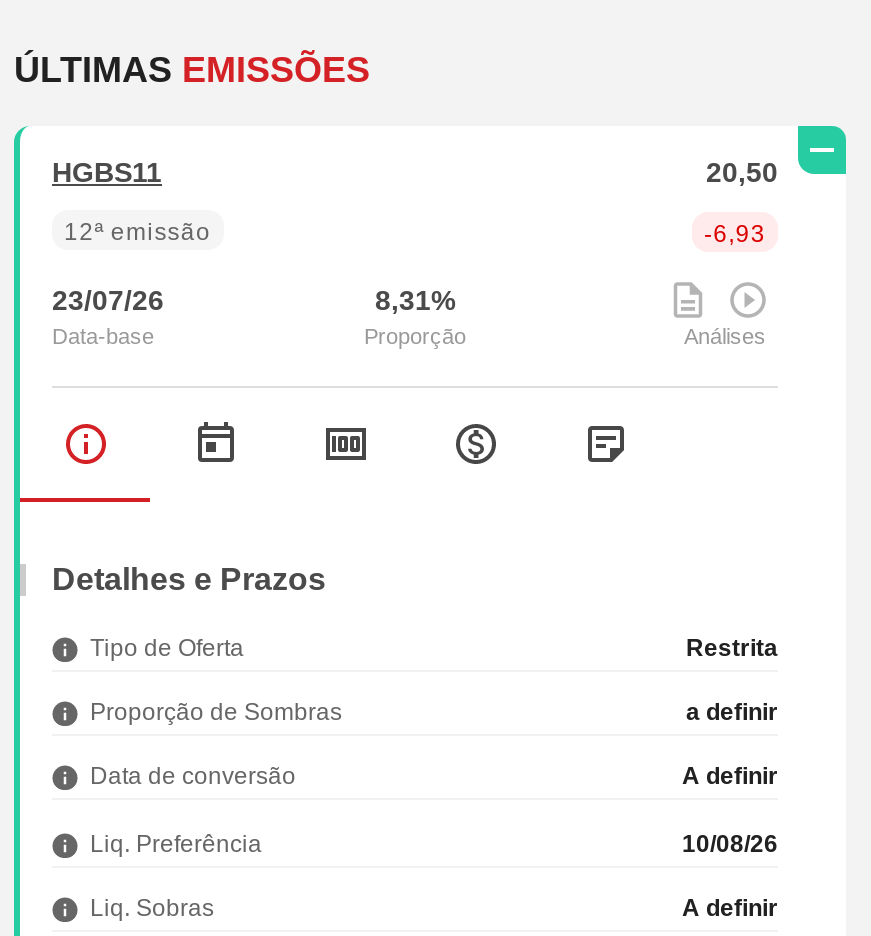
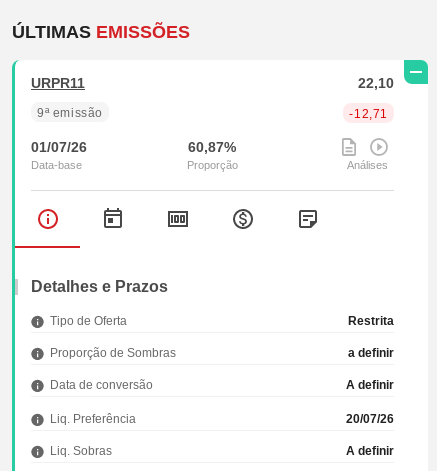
- HGBS11
+ URPR11

- 20,50
+ 22,10

- 12ª emissão
+ 9ª emissão

- -6,93
+ -12,71

- 23/07/26
- 8,31%
+ 01/07/26
+ 60,87%

- 10/08/26
+ 20/07/26
